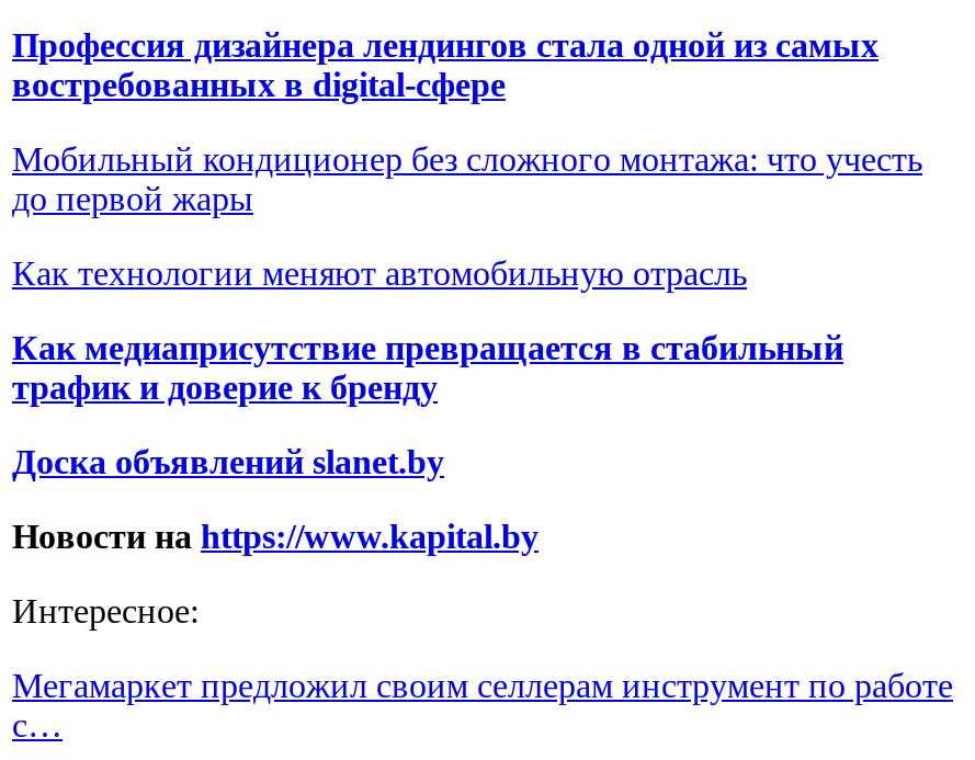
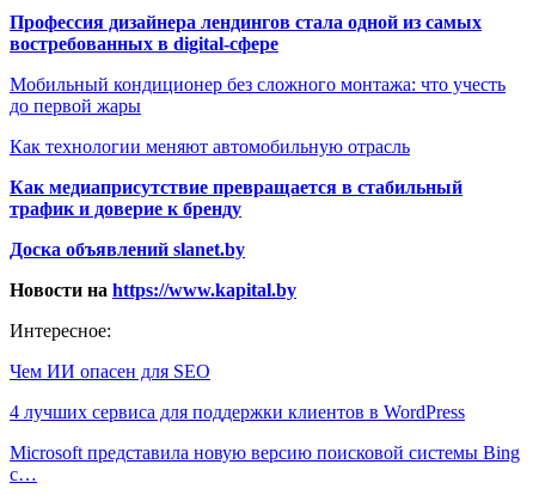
- Мегамаркет предложил своим селлерам инструмент по работе
+ Чем ИИ опасен для SEO
+ 4 лучших сервиса для поддержки клиентов в WordPress
+ Microsoft представила новую версию поисковой системы Bing
